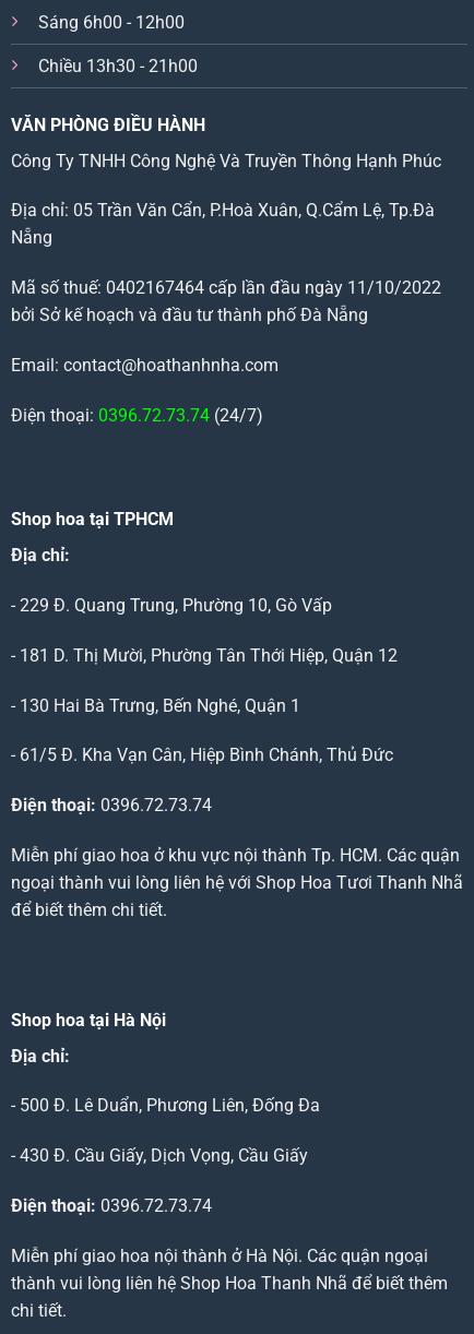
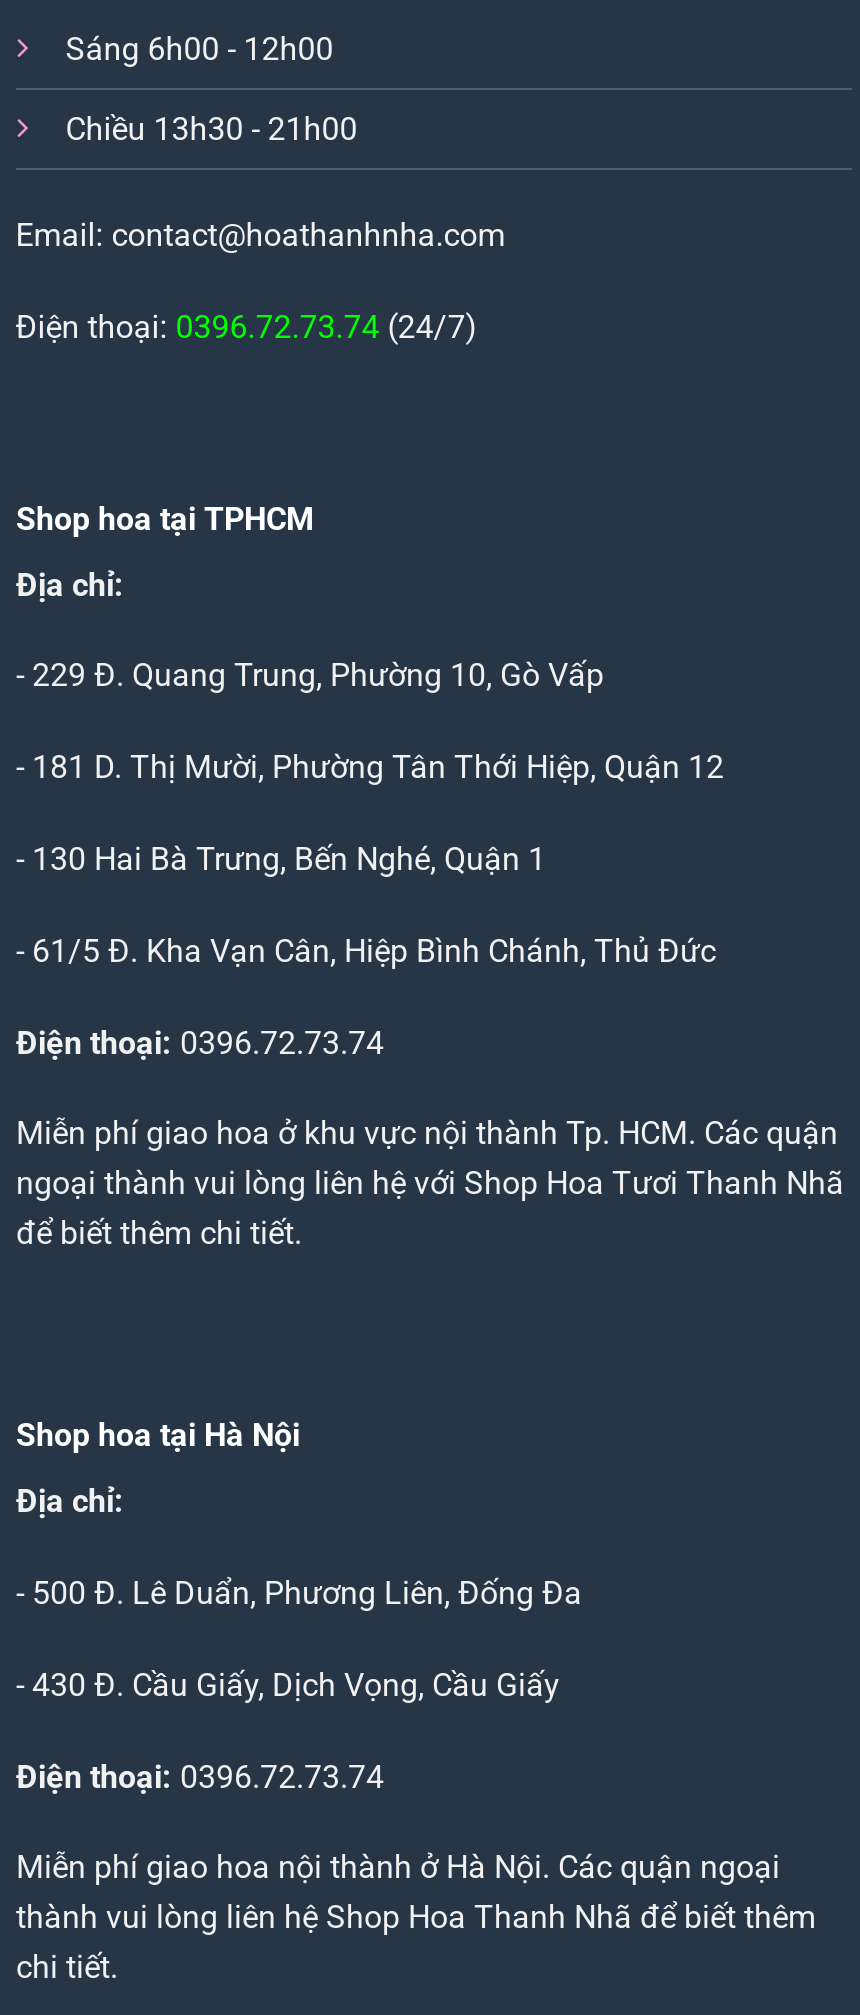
- VĂN PHÒNG ĐIỀU HÀNH
- Công Ty TNHH Công Nghệ Và Truyền Thông Hạnh Phúc
- Địa chỉ: 05 Trần Văn Cẩn, P.Hoà Xuân, Q.Cẩm Lệ, Tp.Đà
- Nẵng
- Mã số thuế: 0402167464 cấp lần đầu ngày 11/10/2022
- bởi Sở kế hoạch và đầu tư thành phố Đà Nẵng
